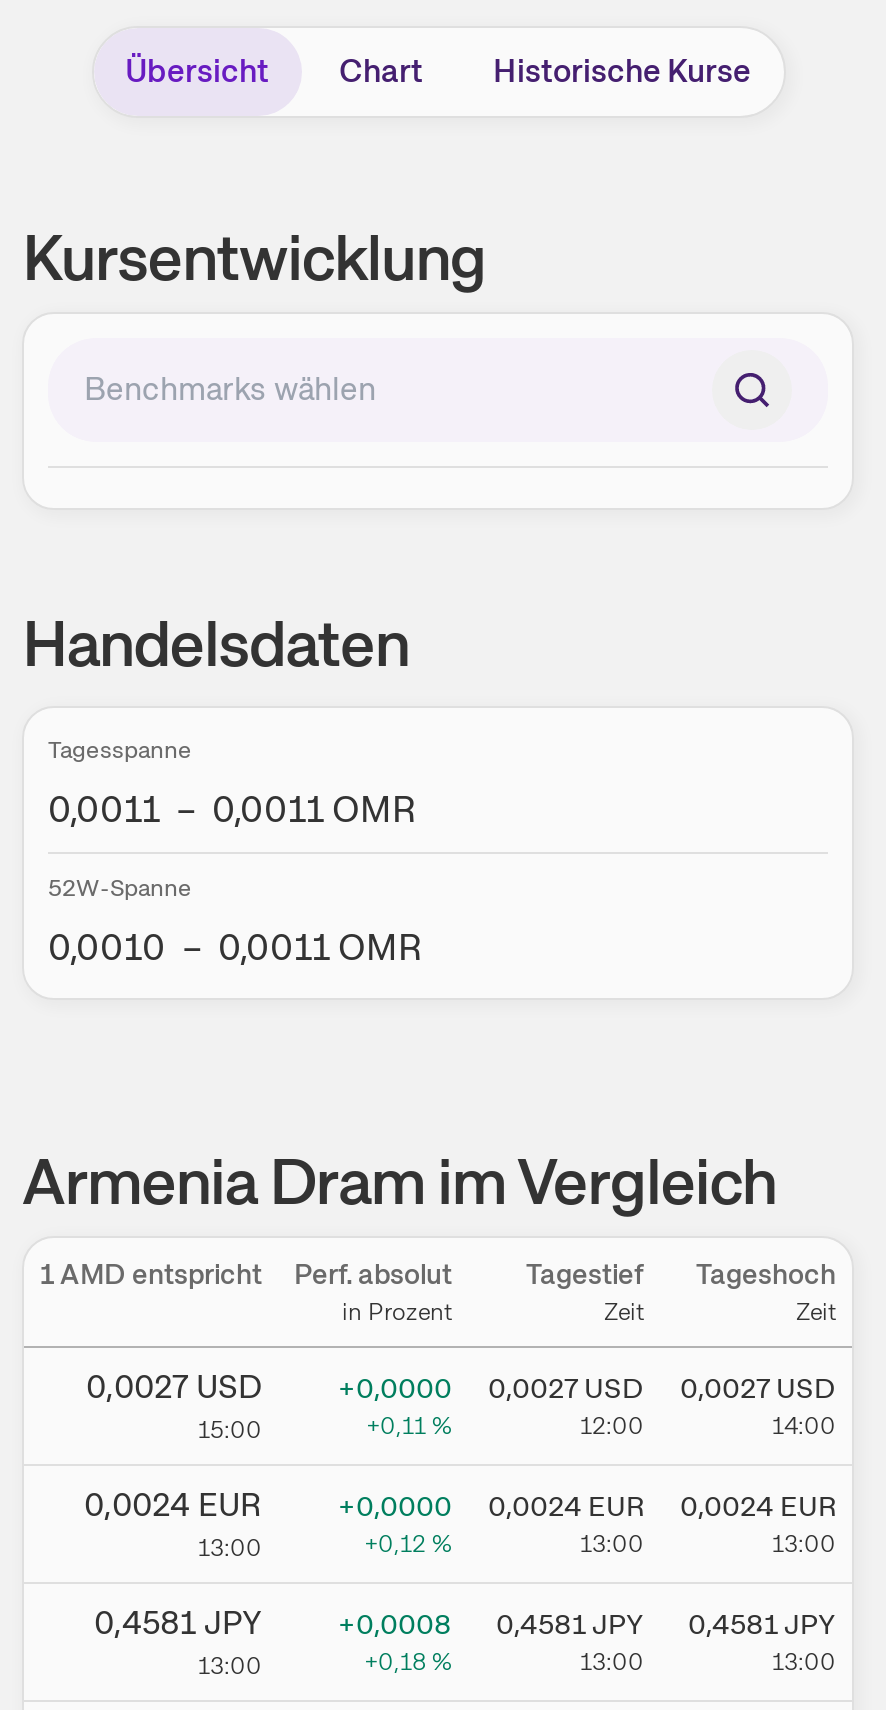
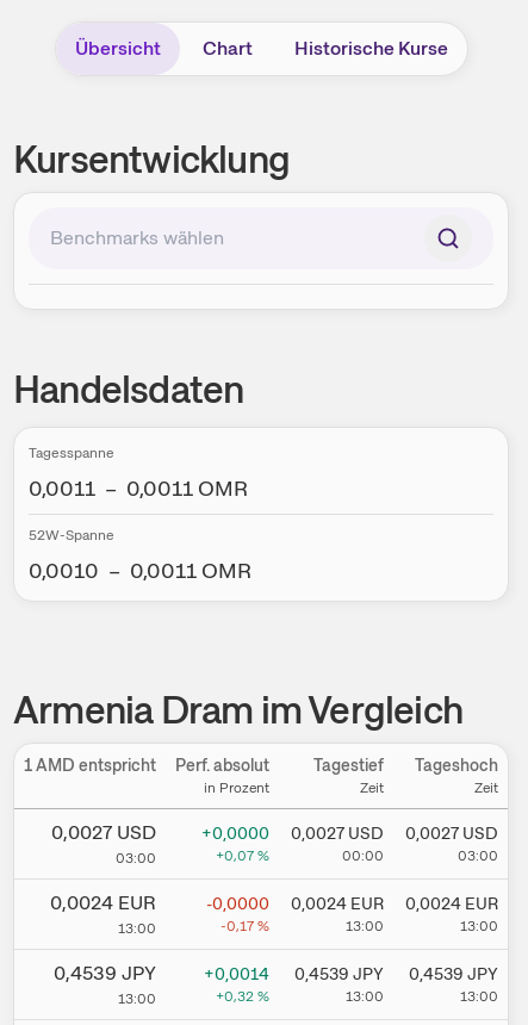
- 15:00
+ 03:00

- +0,11 %
+ +0,07 %

- 12:00
+ 00:00

- 14:00
+ 03:00

- +0,0000 0,0024 EUR 0,0024 EUR
+ -0,0000 0,0024 EUR 0,0024 EUR

- +0,12 %
+ -0,17 %

- 0,4581 JPY
+ 0,4539 JPY

- +0,0008
+ +0,0014

- 0,4581 JPY
+ 0,4539 JPY

- 0,4581 JPY
+ 0,4539 JPY

- +0,18 %
+ +0,32 %
